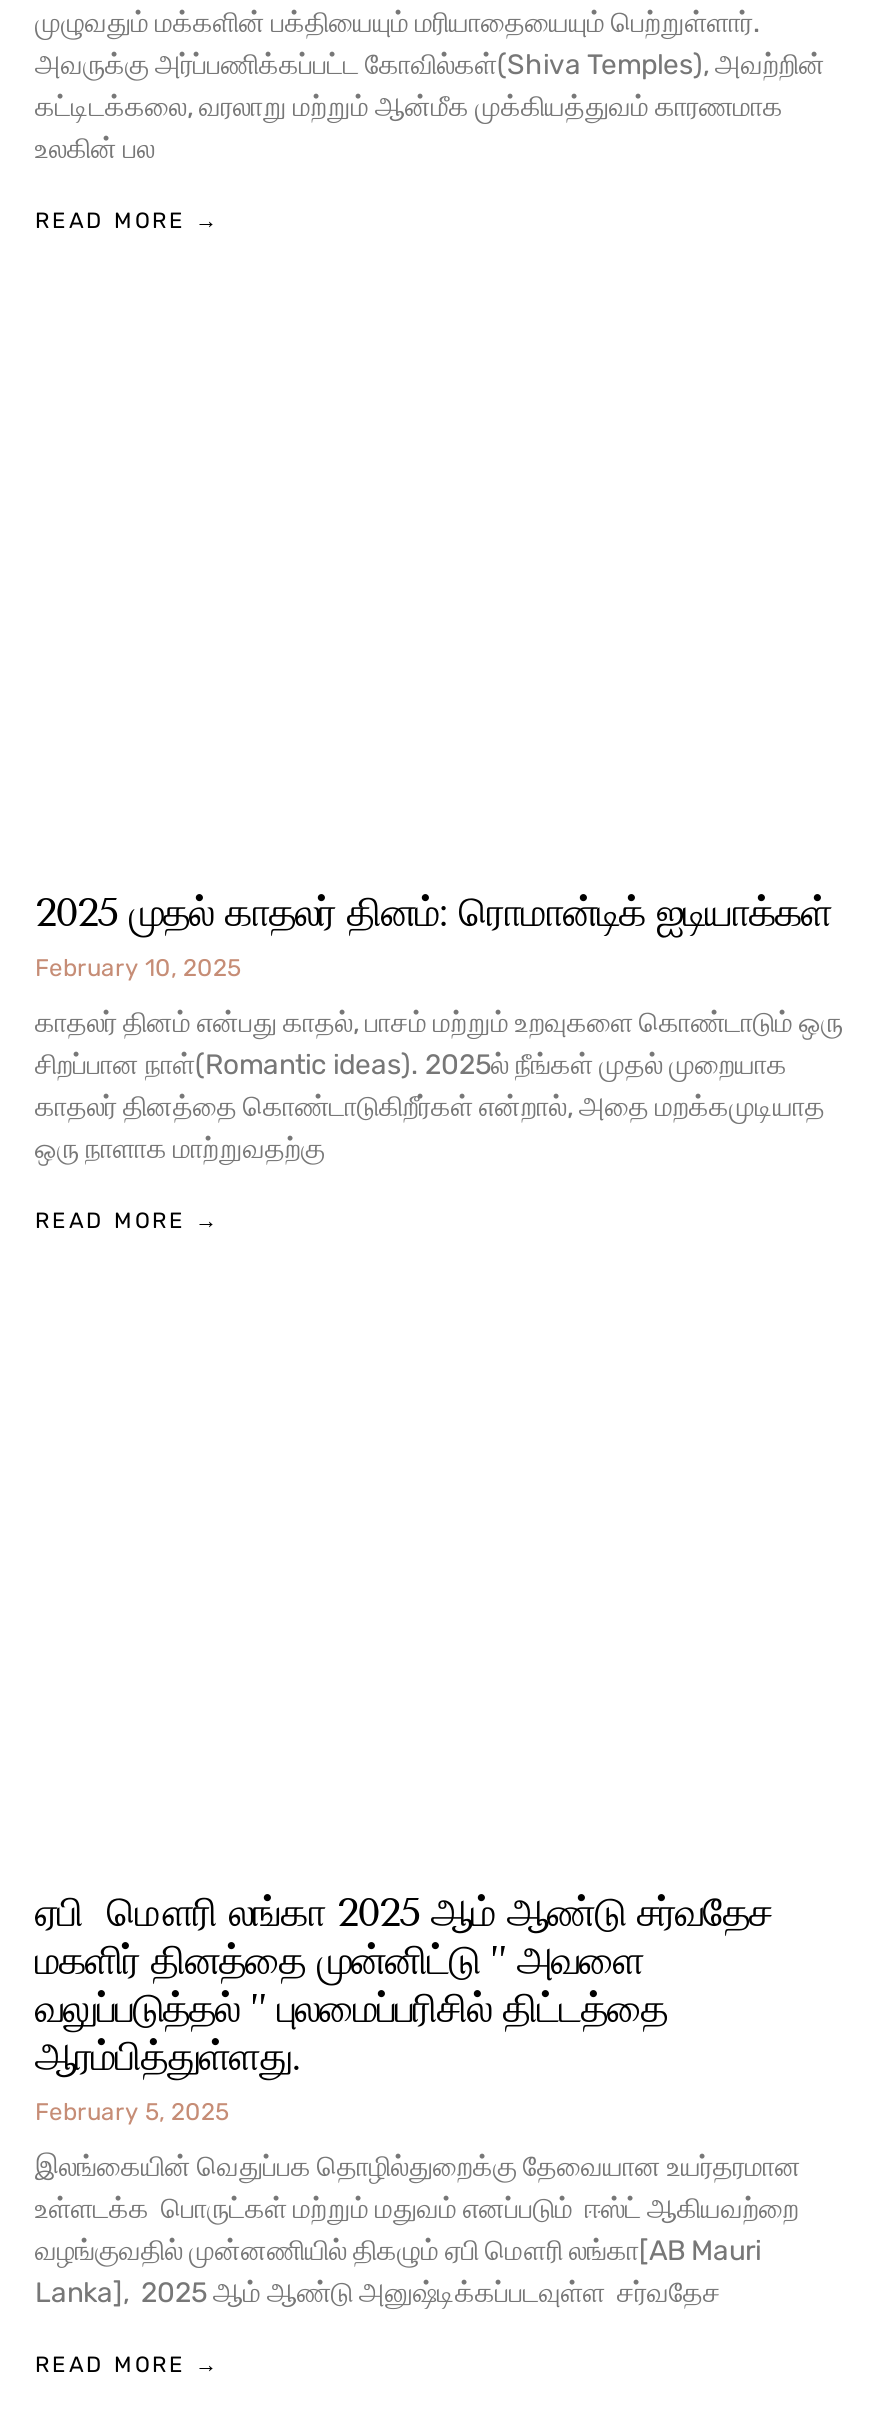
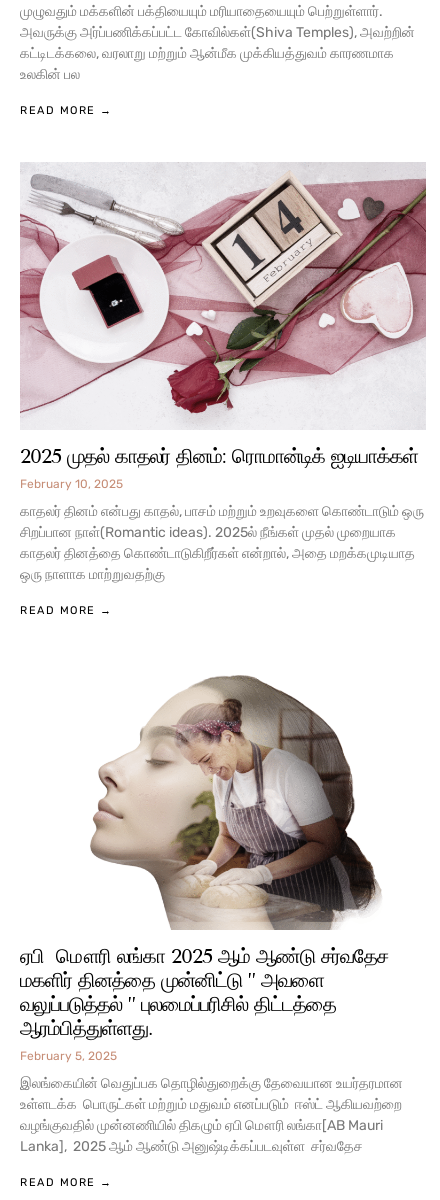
+ [image]

+ [image]
